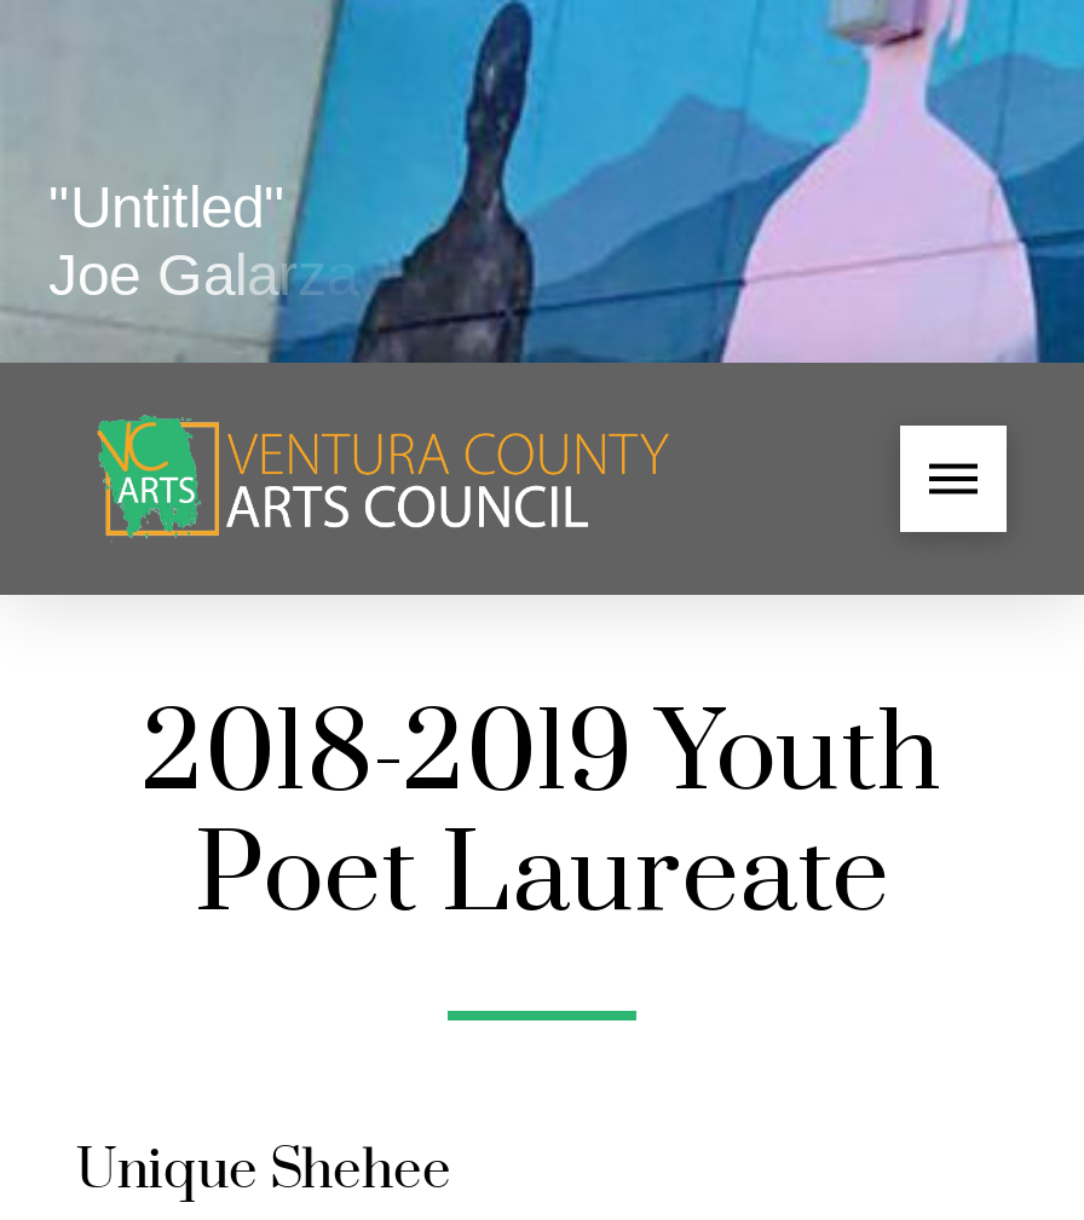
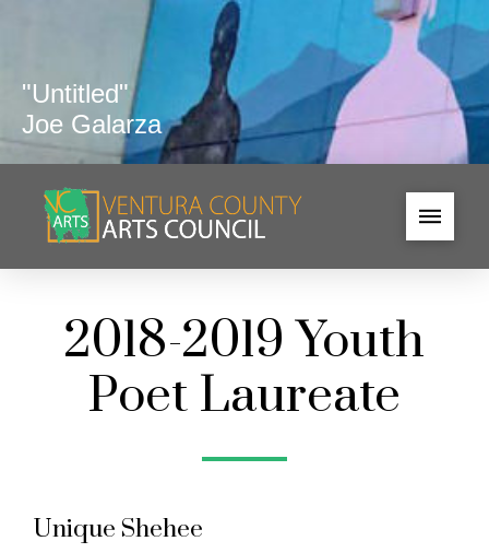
- Joe G
+ Joe Galarza
